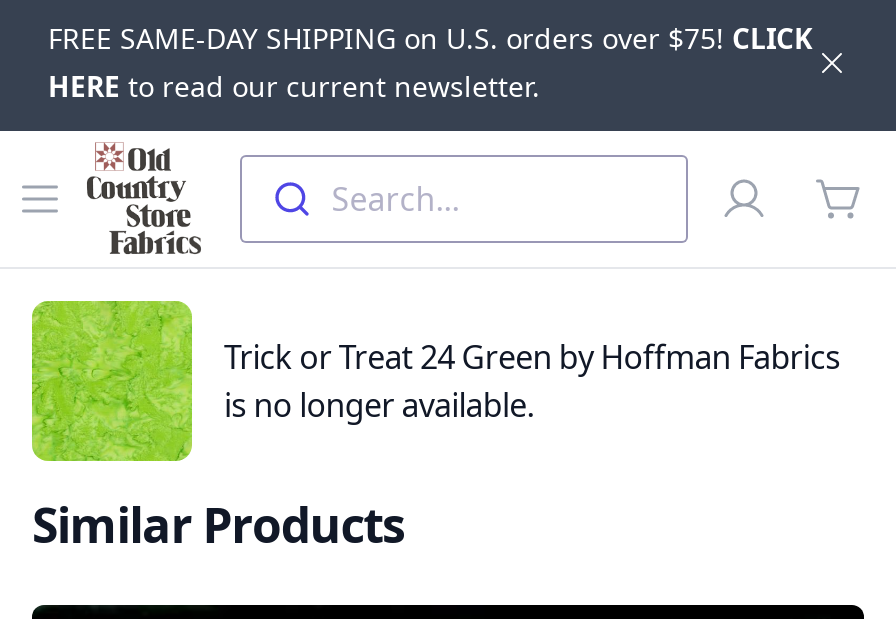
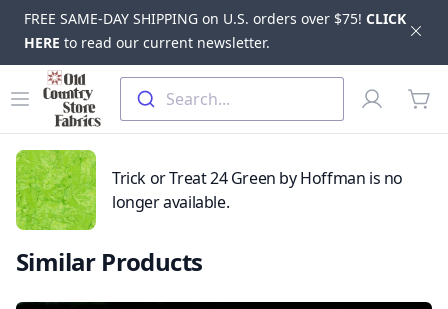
- Trick or Treat 24 Green by Hoffman Fabrics
- is no longer available.
+ Trick or Treat 24 Green by Hoffman is no
+ longer available.
